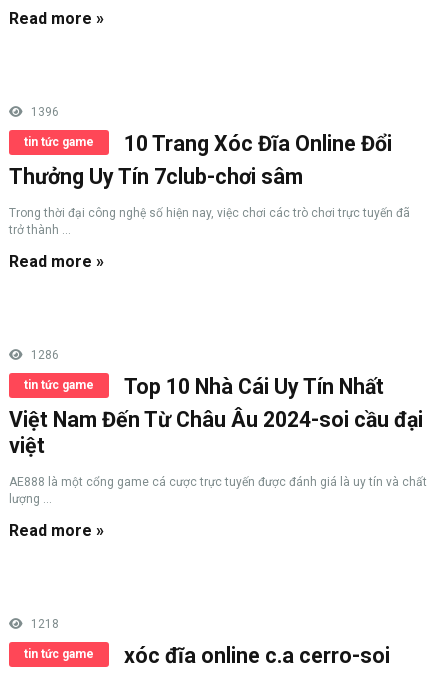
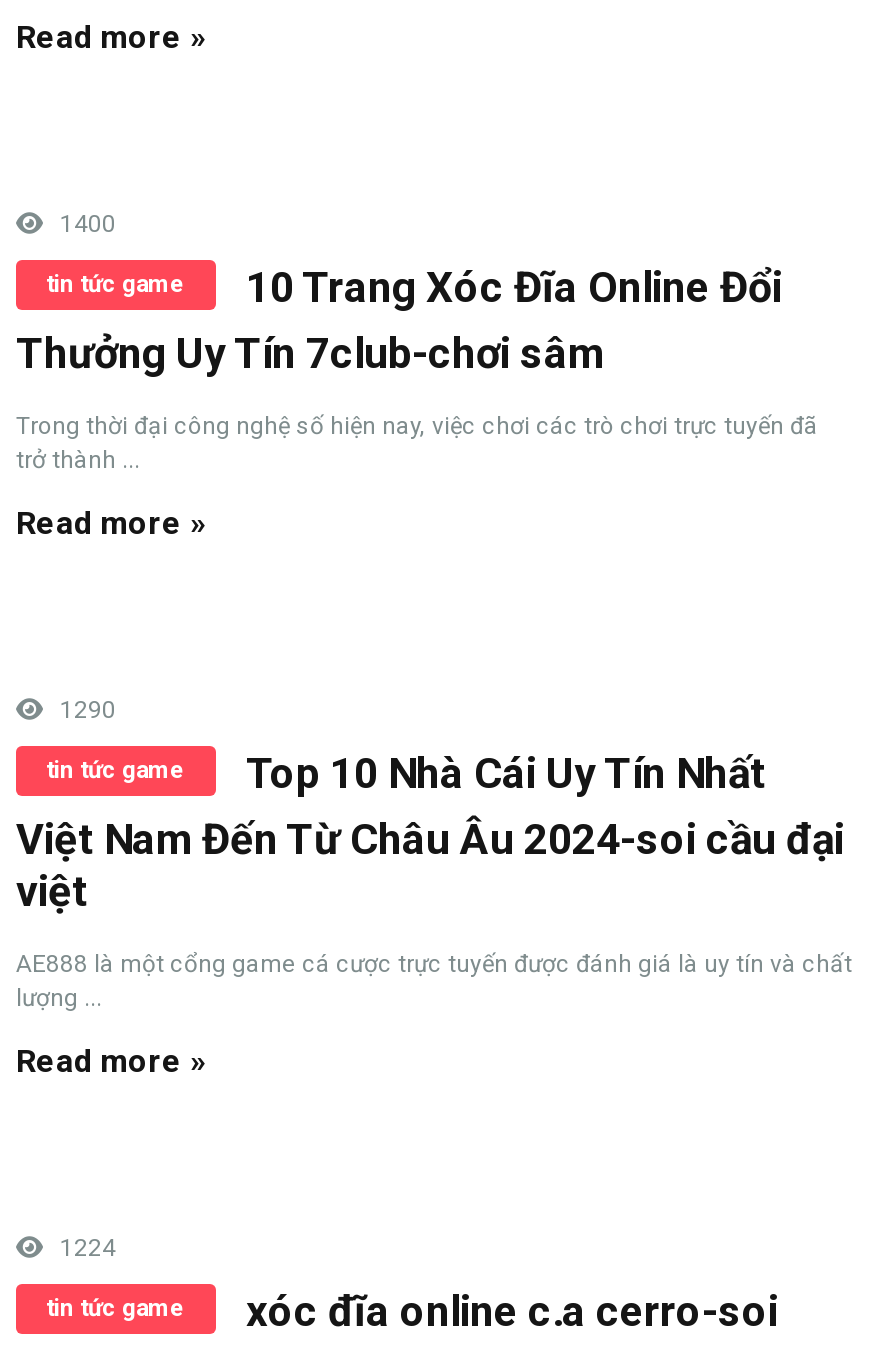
- 1396
+ 1400

- 1286
+ 1290

- 1218
+ 1224
